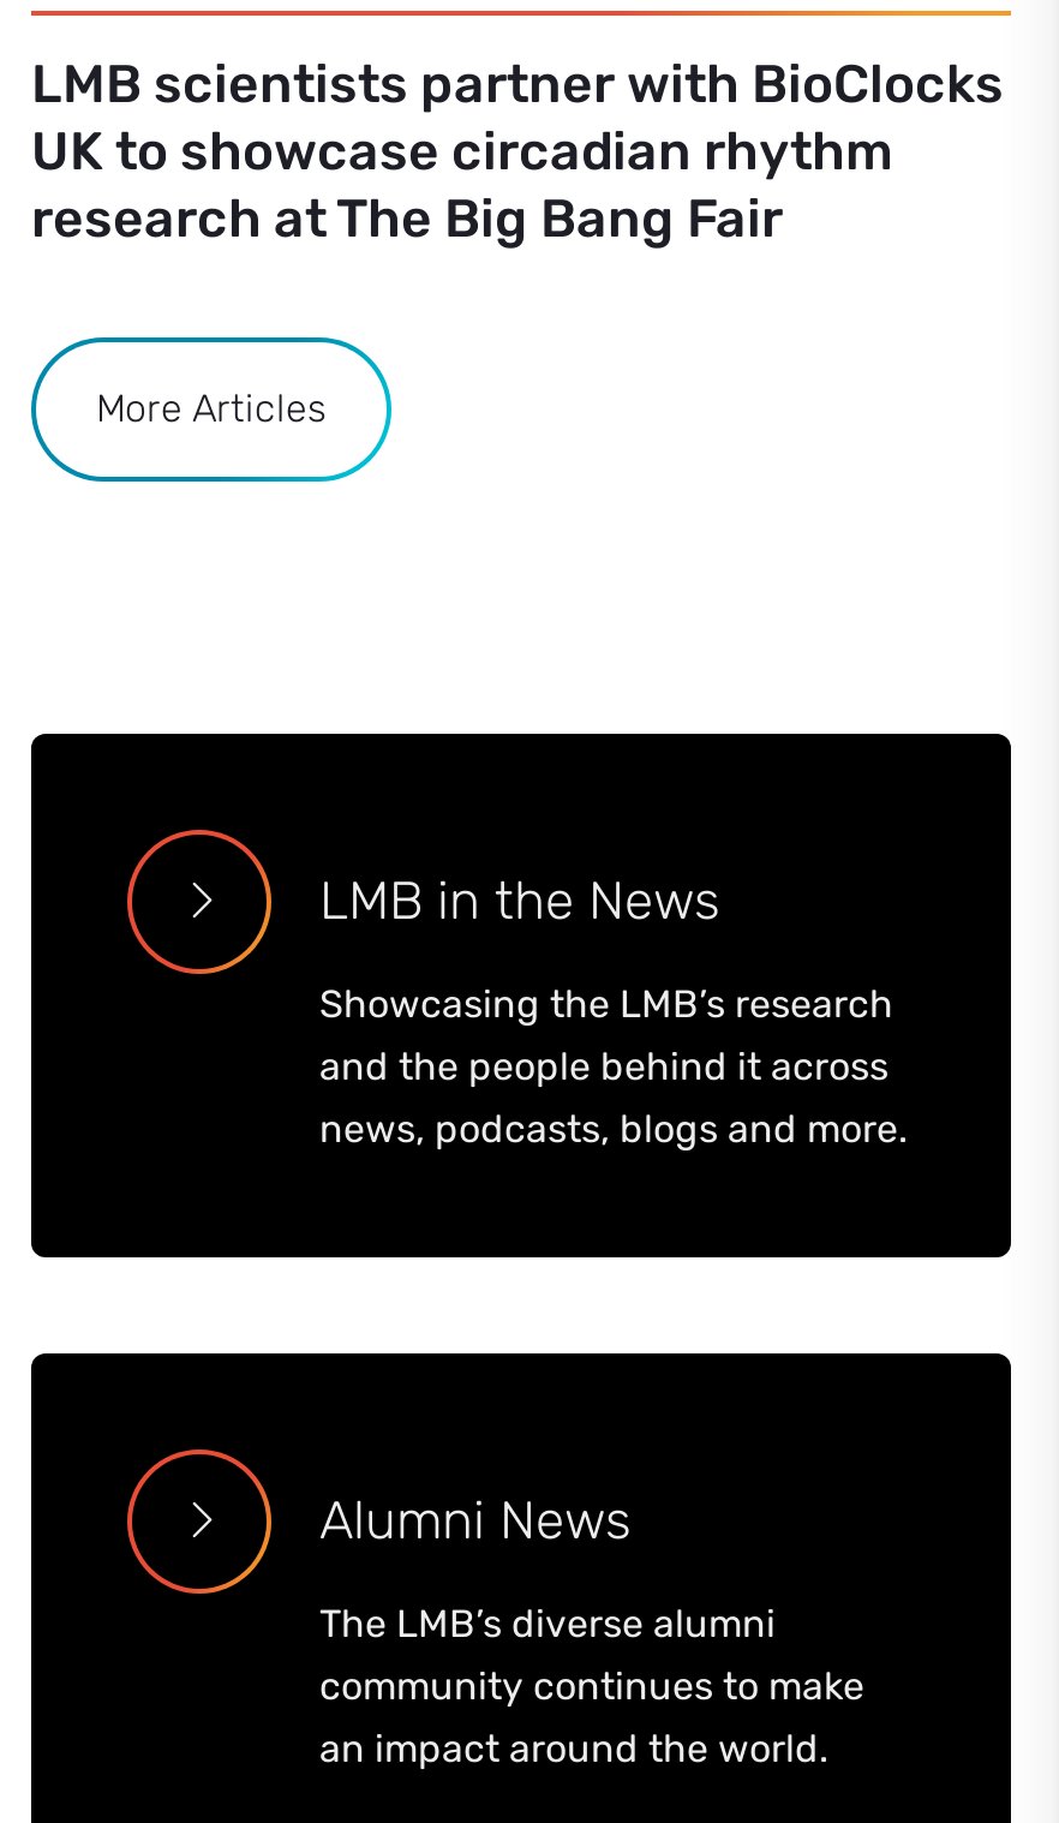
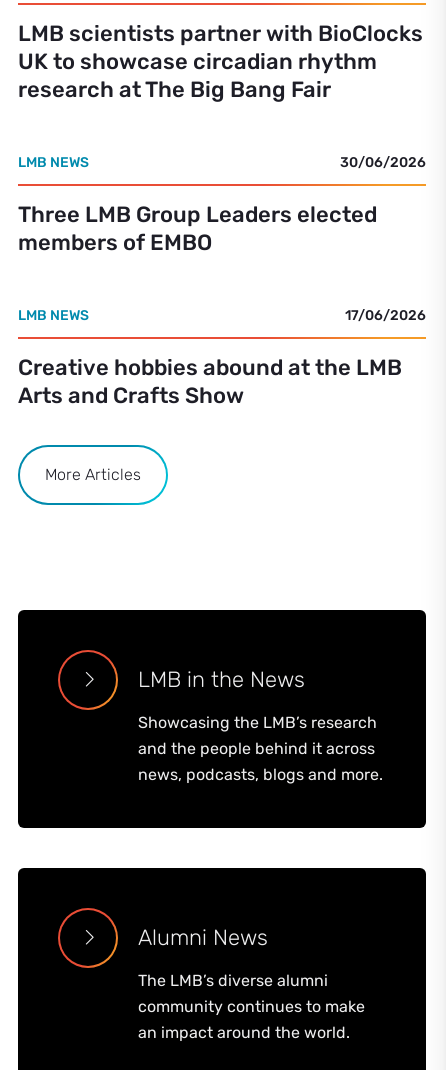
+ LMB NEWS
+ 30/06/2026
+ Three LMB Group Leaders elected
+ members of EMBO
+ LMB NEWS
+ 17/06/2026
+ Creative hobbies abound at the LMB
+ Arts and Crafts Show
